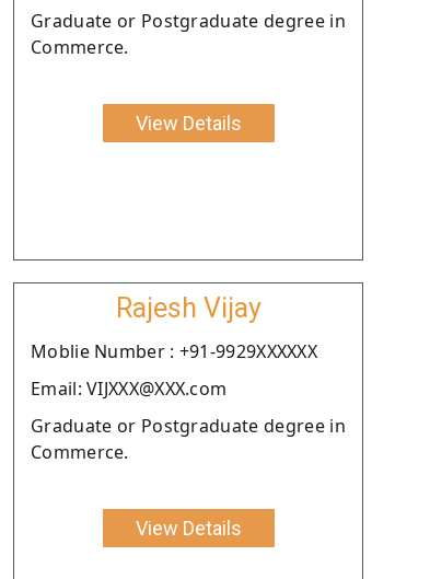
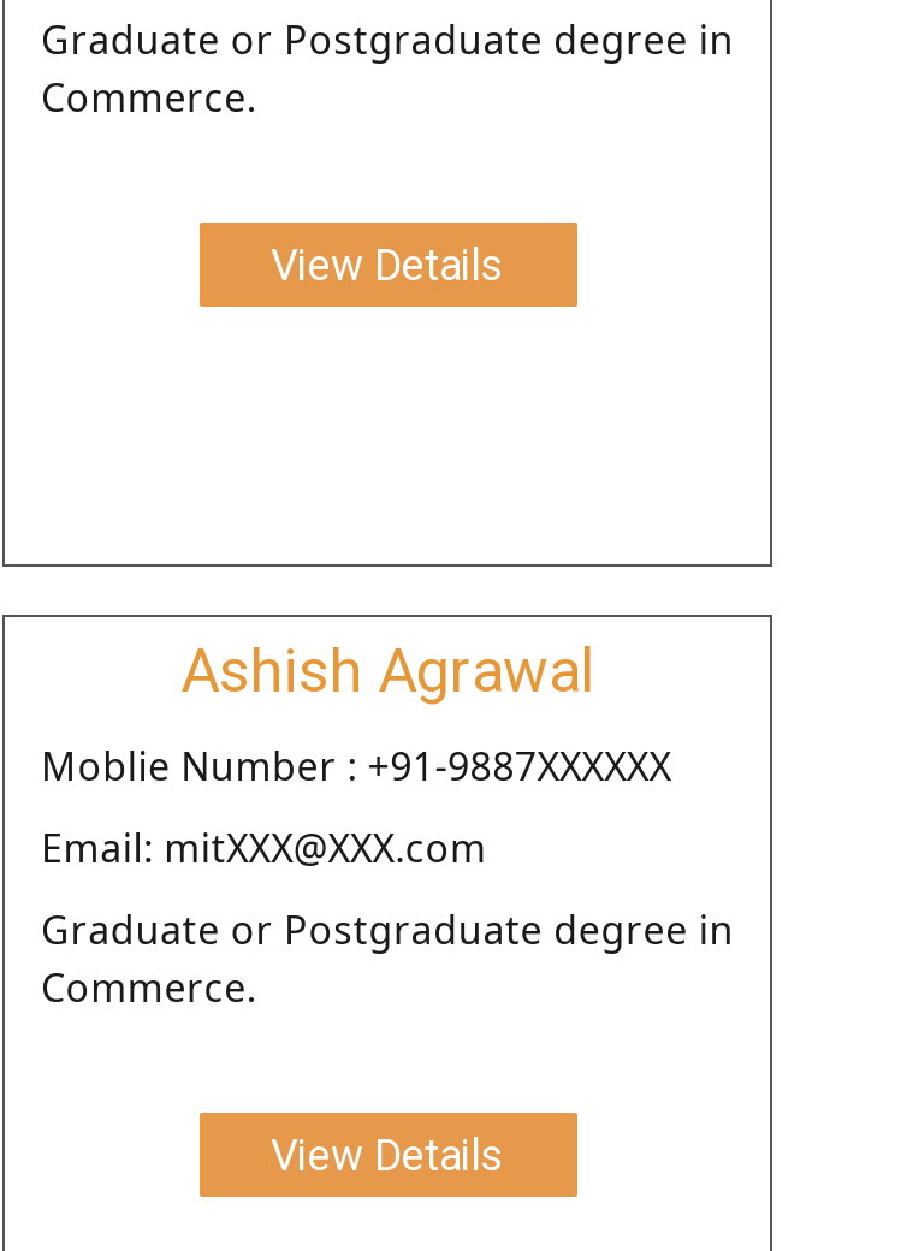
- Rajesh Vijay
+ Ashish Agrawal

- Moblie Number : +91-9929XXXXXX
+ Moblie Number : +91-9887XXXXXX

- Email: VIJXXX@XXX.com
+ Email: mitXXX@XXX.com
